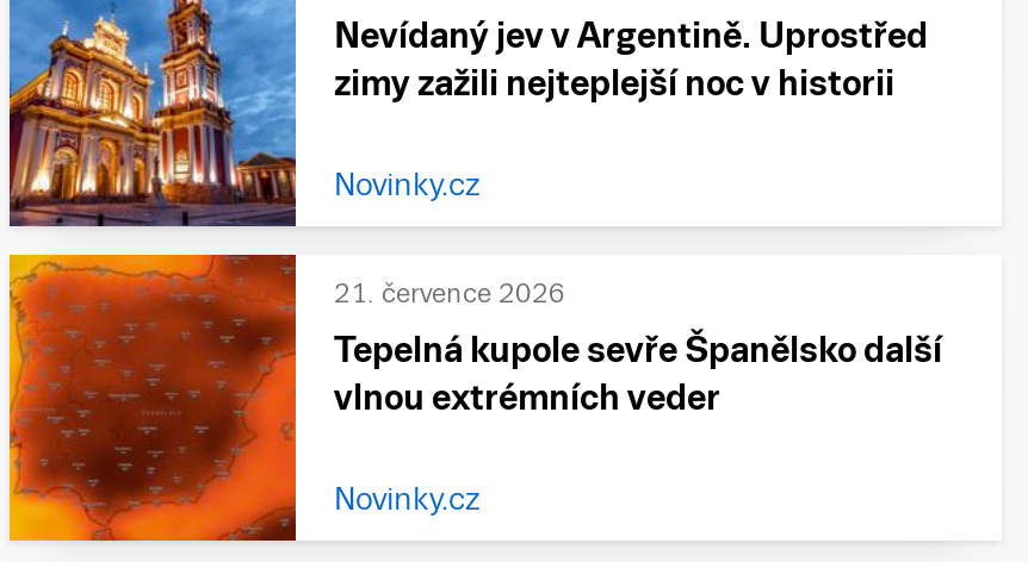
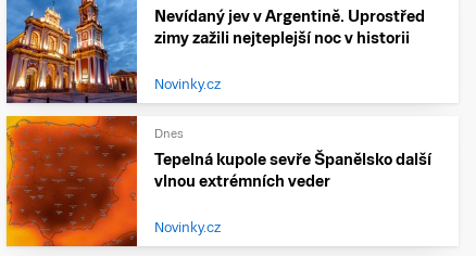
- 21. července 2026
+ Dnes
